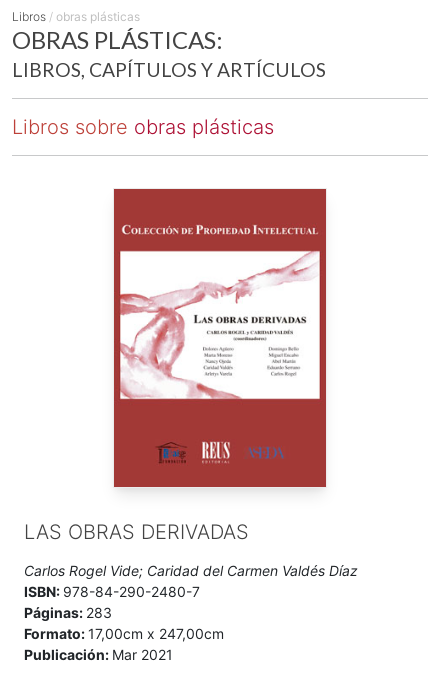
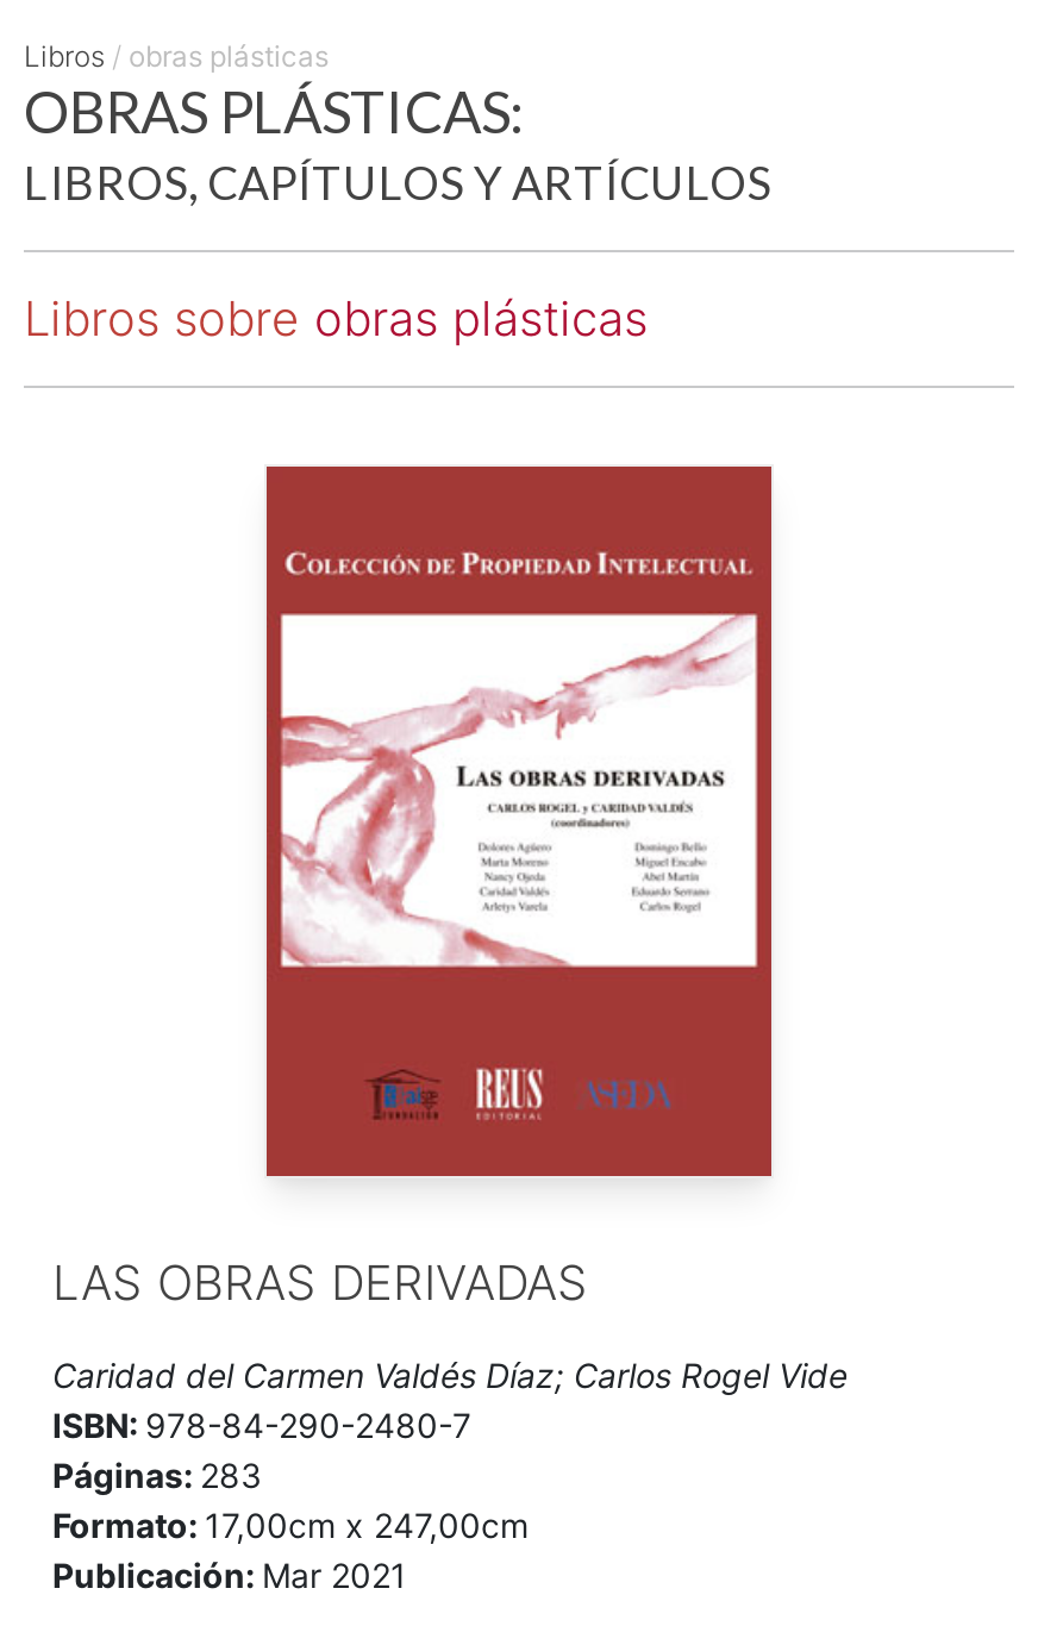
- Carlos Rogel Vide; Caridad del Carmen Valdés Díaz
+ Caridad del Carmen Valdés Díaz; Carlos Rogel Vide
